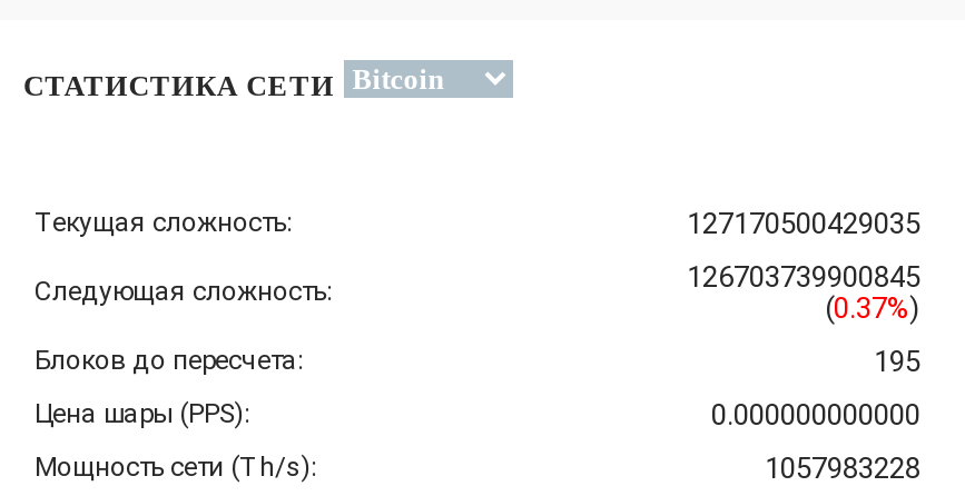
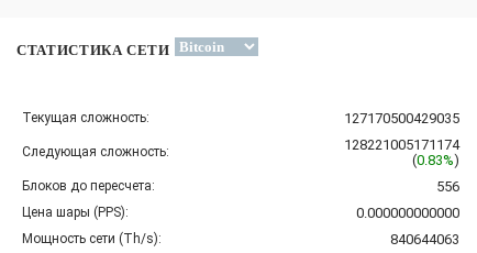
- 126703739900845
+ 128221005171174

- (0.37%)
+ (0.83%)

- 195
+ 556

- 1057983228
+ 840644063
